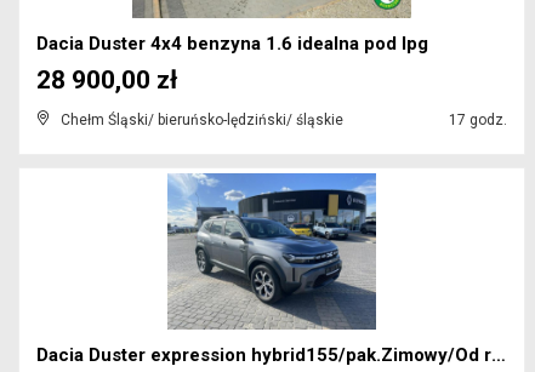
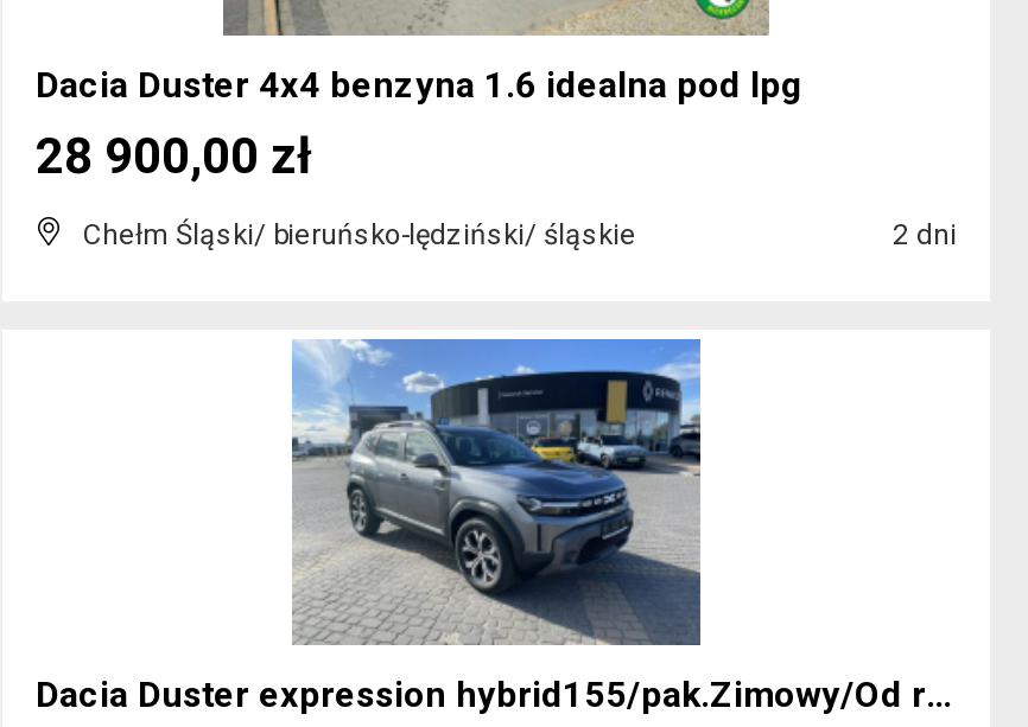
- 17 godz.
+ 2 dni
